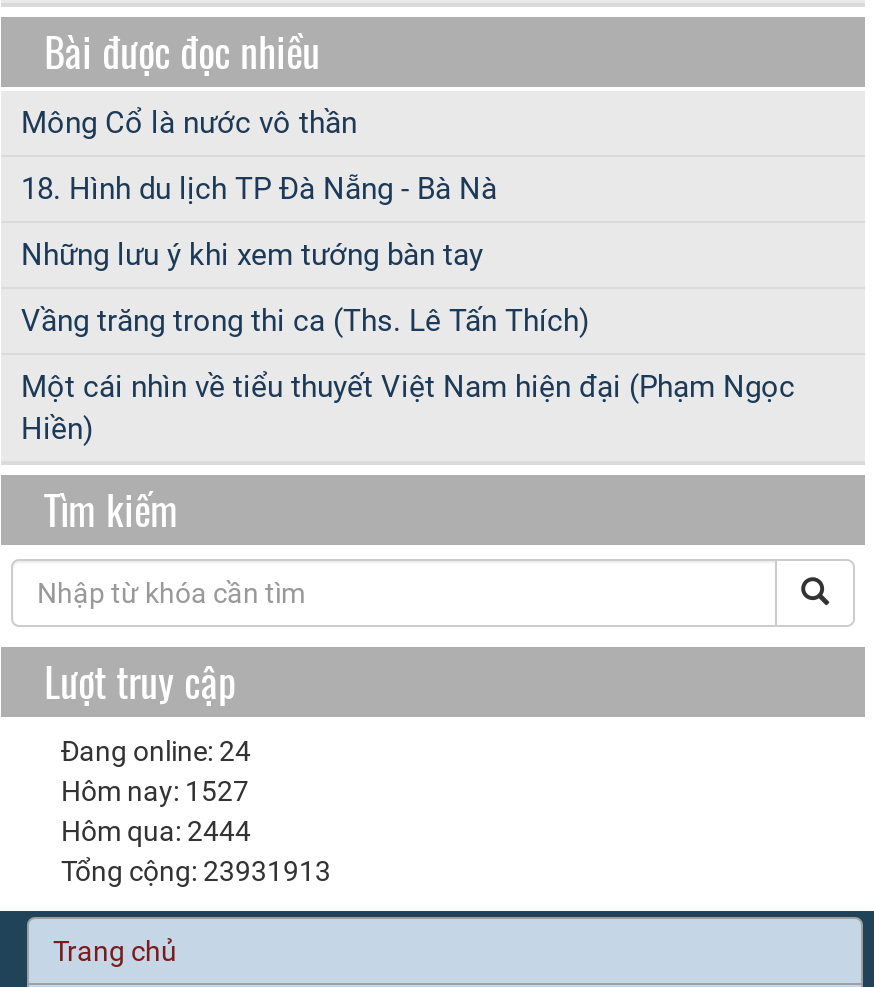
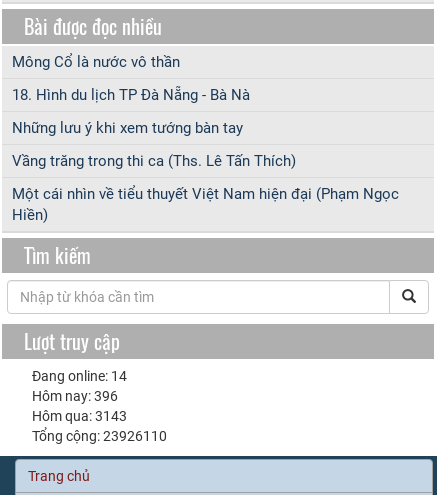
- Đang online: 24
+ Đang online: 14

- Hôm nay: 1527
+ Hôm nay: 396

- Hôm qua: 2444
+ Hôm qua: 3143

- Tổng cộng: 23931913
+ Tổng cộng: 23926110
